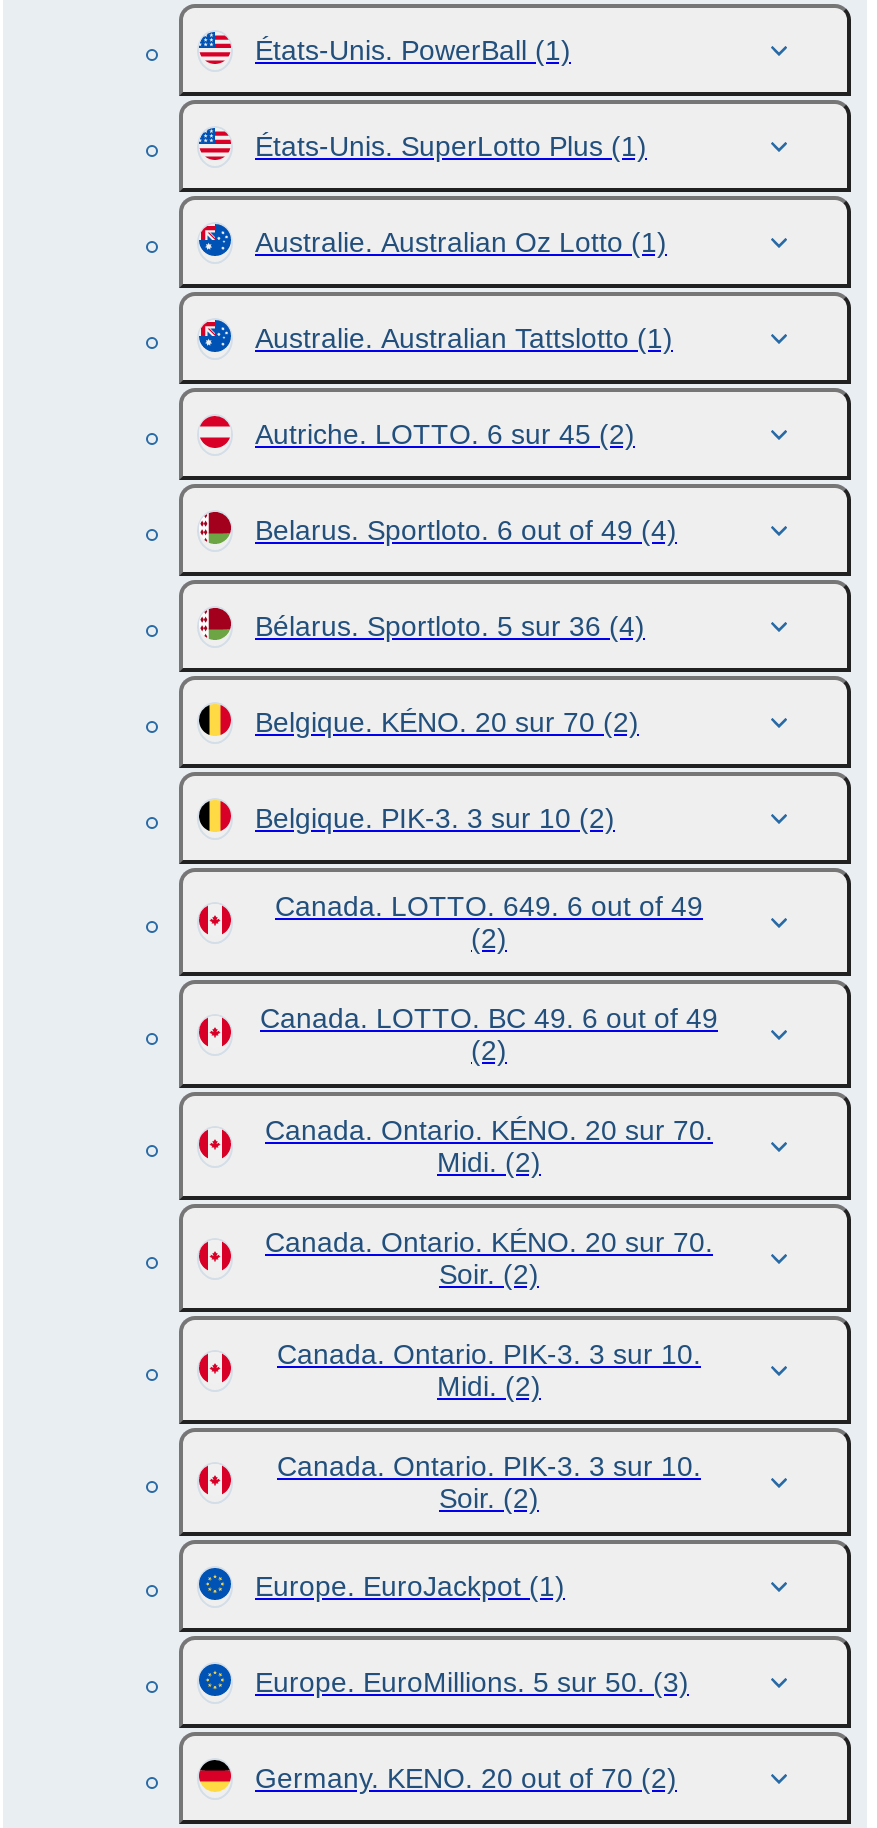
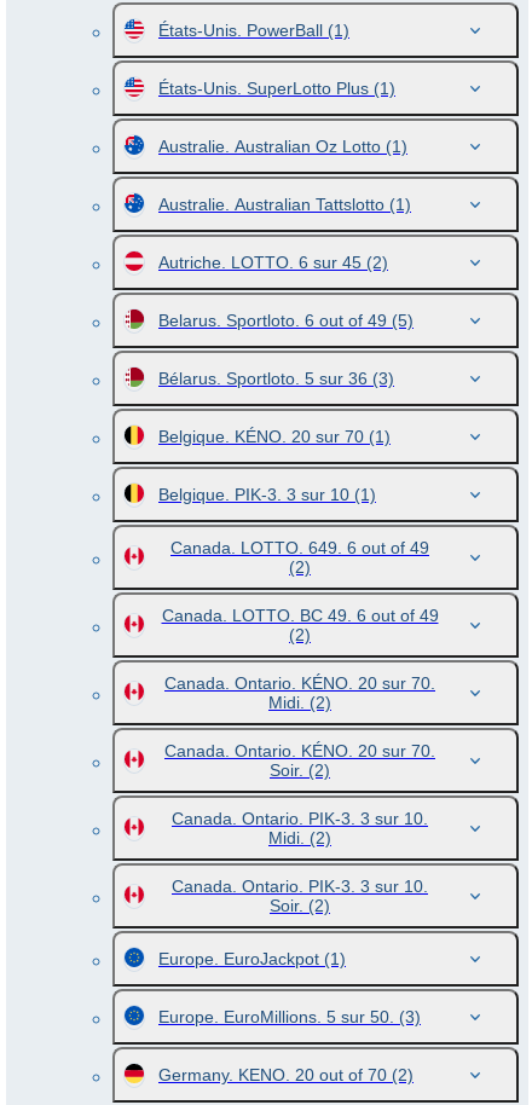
- Belarus. Sportloto. 6 out of 49 (4)
+ Belarus. Sportloto. 6 out of 49 (5)

- Bélarus. Sportloto. 5 sur 36 (4)
+ Bélarus. Sportloto. 5 sur 36 (3)

- Belgique. KÉNO. 20 sur 70 (2)
+ Belgique. KÉNO. 20 sur 70 (1)

- Belgique. PIK-3. 3 sur 10 (2)
+ Belgique. PIK-3. 3 sur 10 (1)
